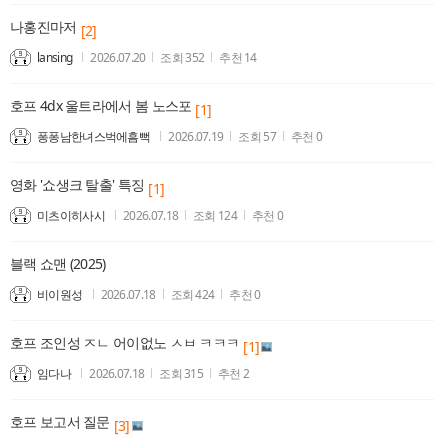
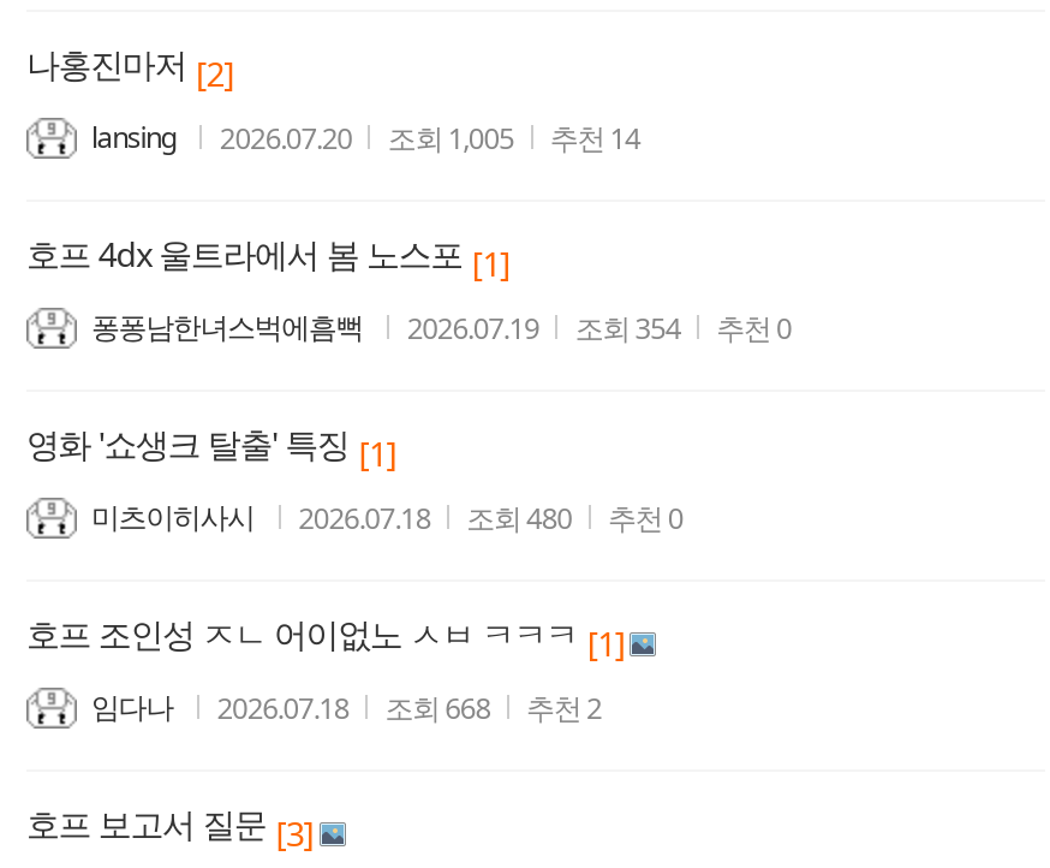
- lansing 2026.07.20 조회 352 추천 14
+ lansing 2026.07.20 조회 1,005 추천 14

- 조회 57
+ 조회 354

- 조회 124
- 추천 0
- 블랙 쇼맨 (2025)
- 비이원성
- 2026.07.18
- 조회 424
+ 조회 480

- 임다나 2026.07.18 조회 315 추천 2
+ 임다나 2026.07.18 조회 668 추천 2
